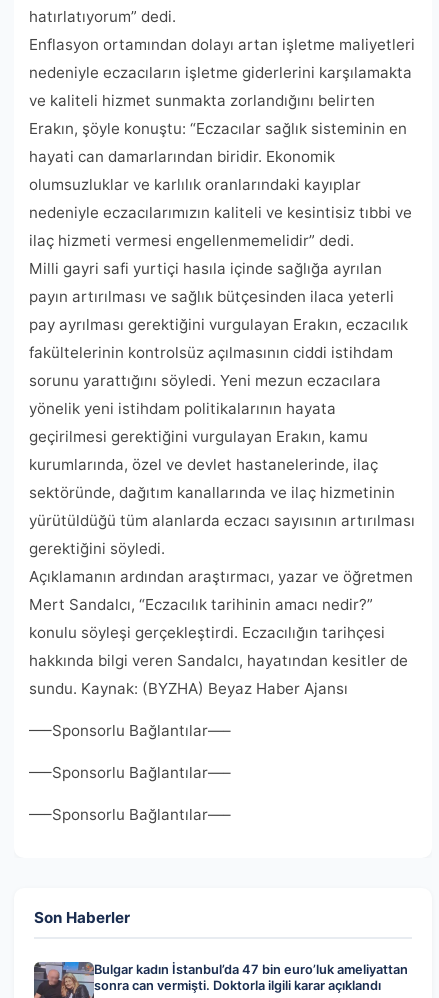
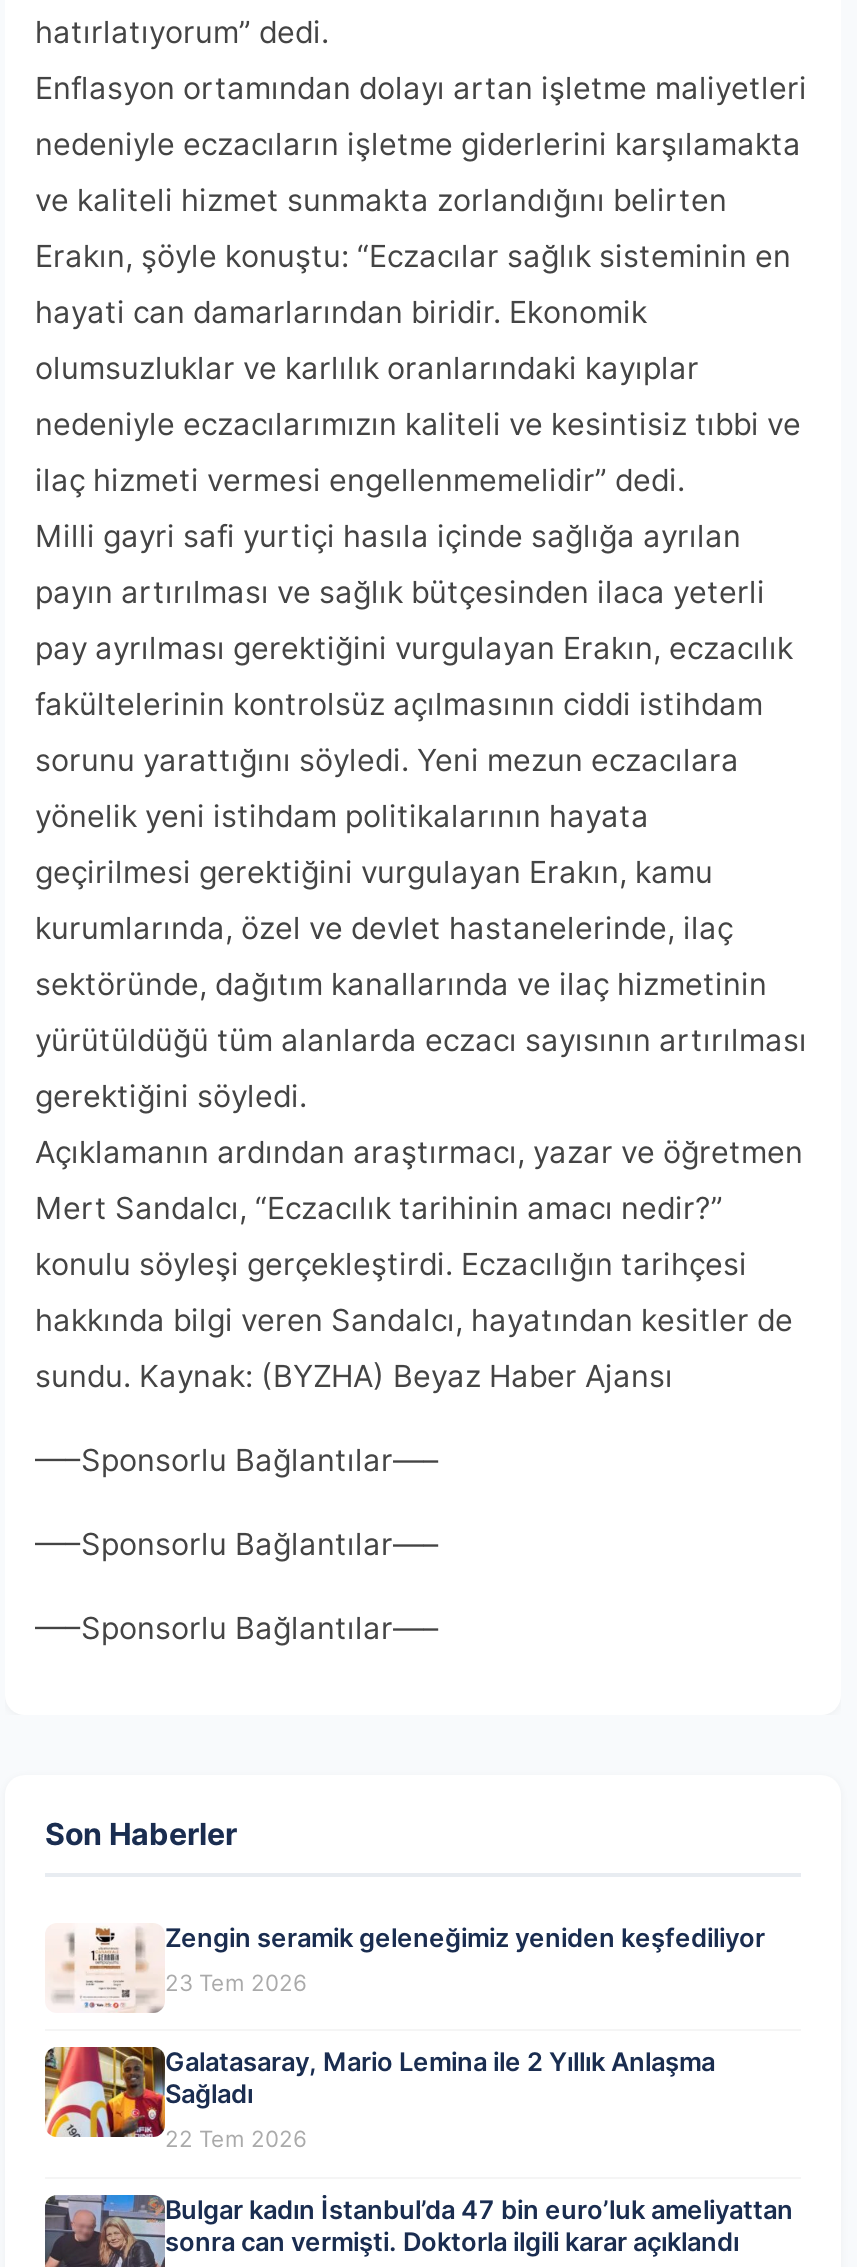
+ [image]

+ [image]
+ Zengin seramik geleneğimiz yeniden keşfediliyor
+ 23 Tem 2026
+ Galatasaray, Mario Lemina ile 2 Yıllık Anlaşma
+ Sağladı
+ 22 Tem 2026
